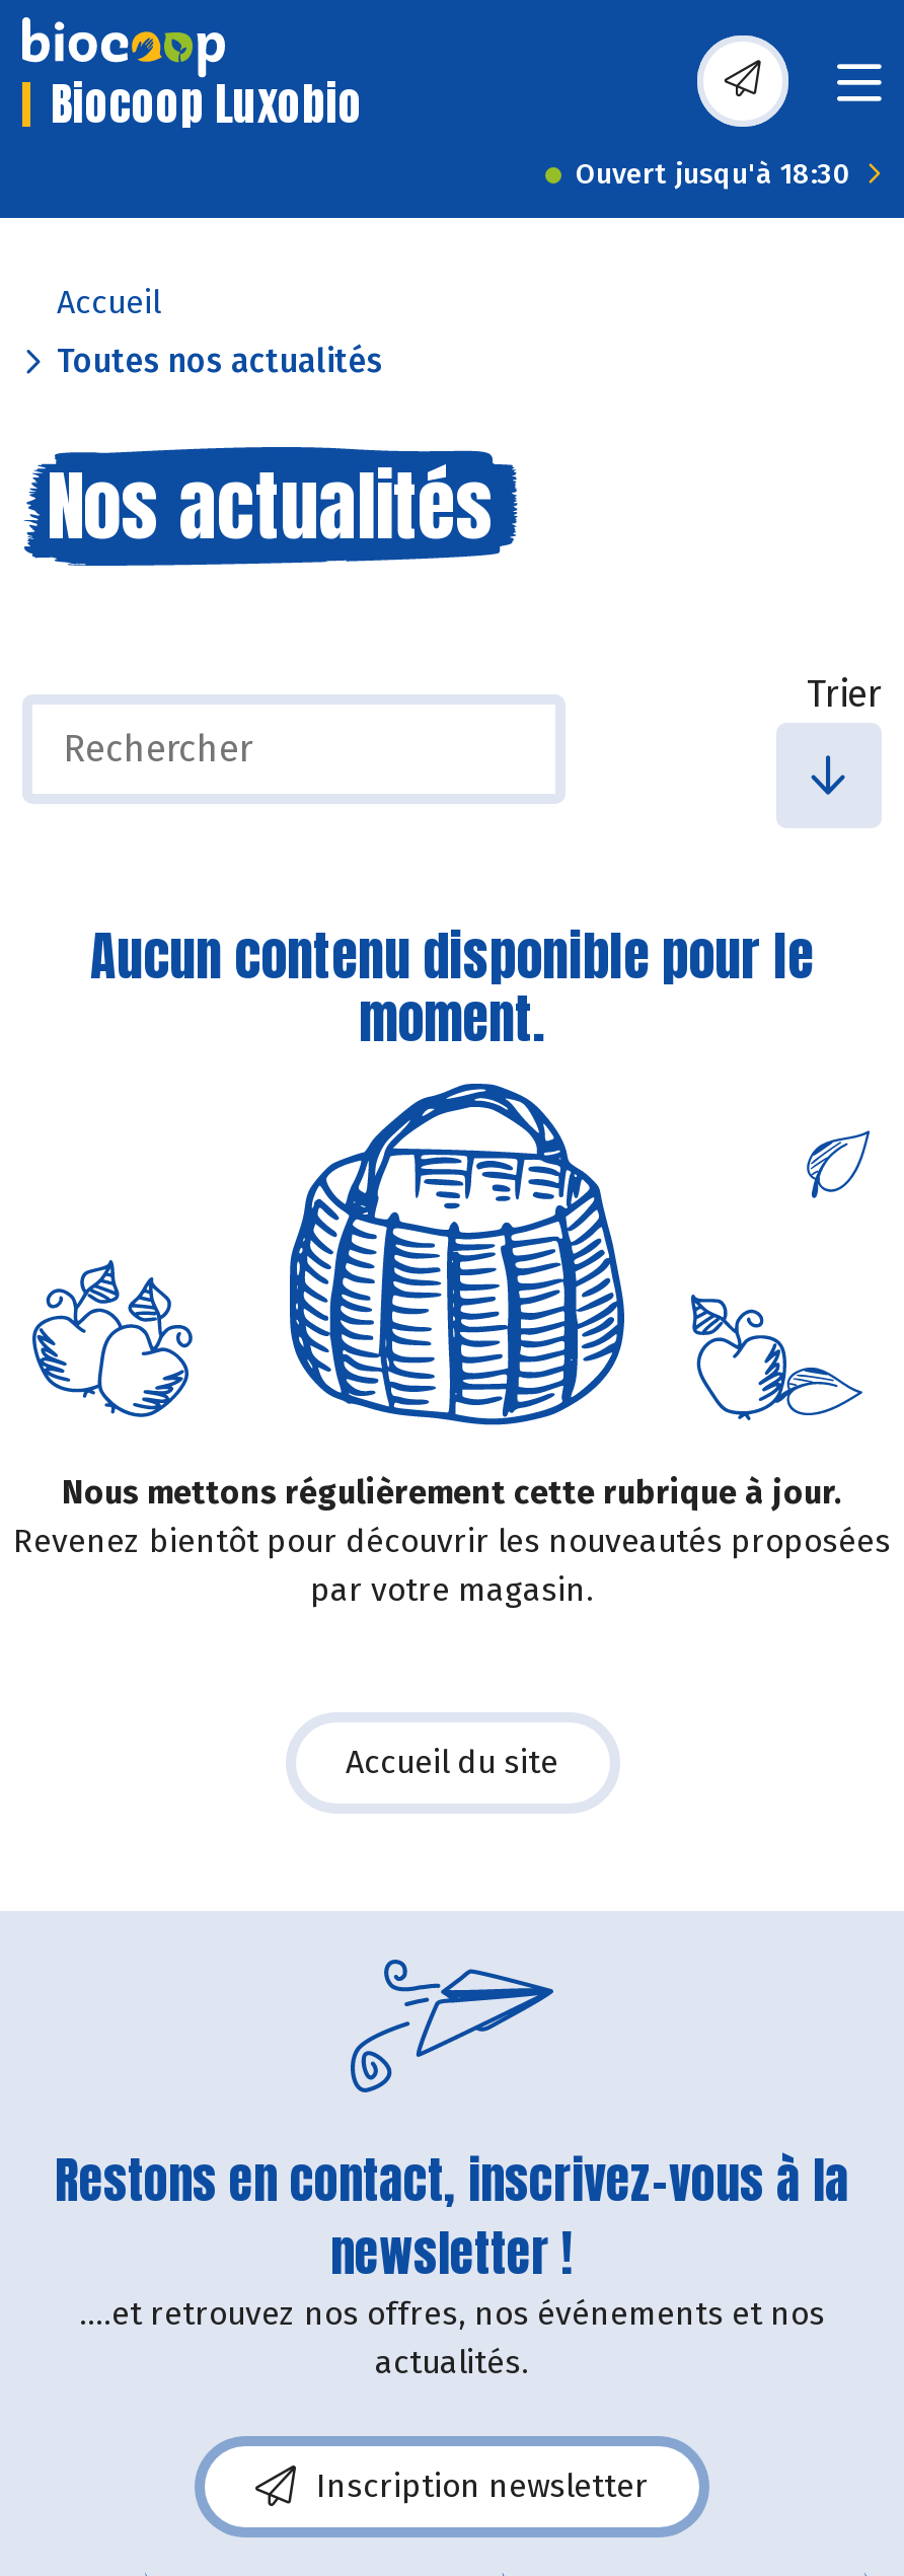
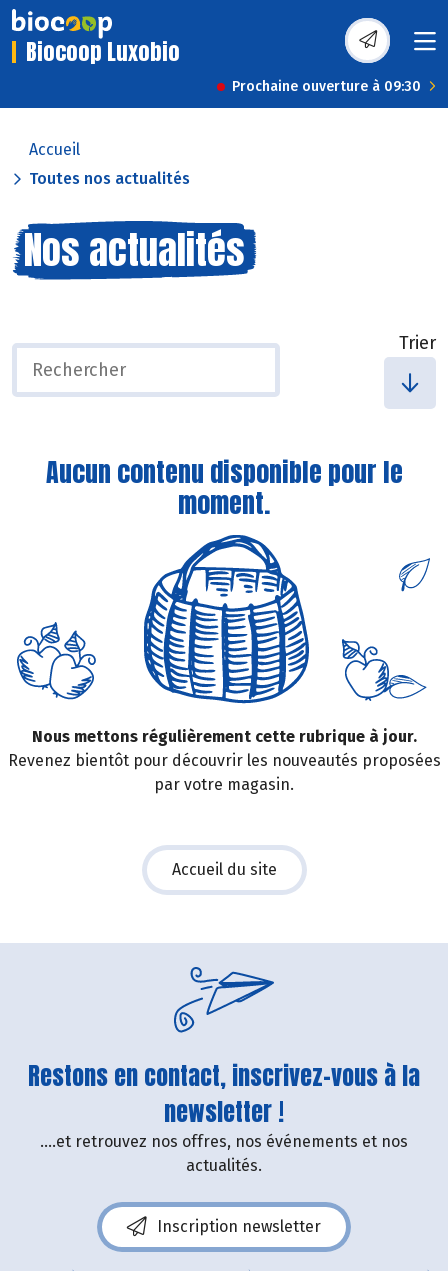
- Ouvert jusqu'à 18:30
+ Prochaine ouverture à 09:30
